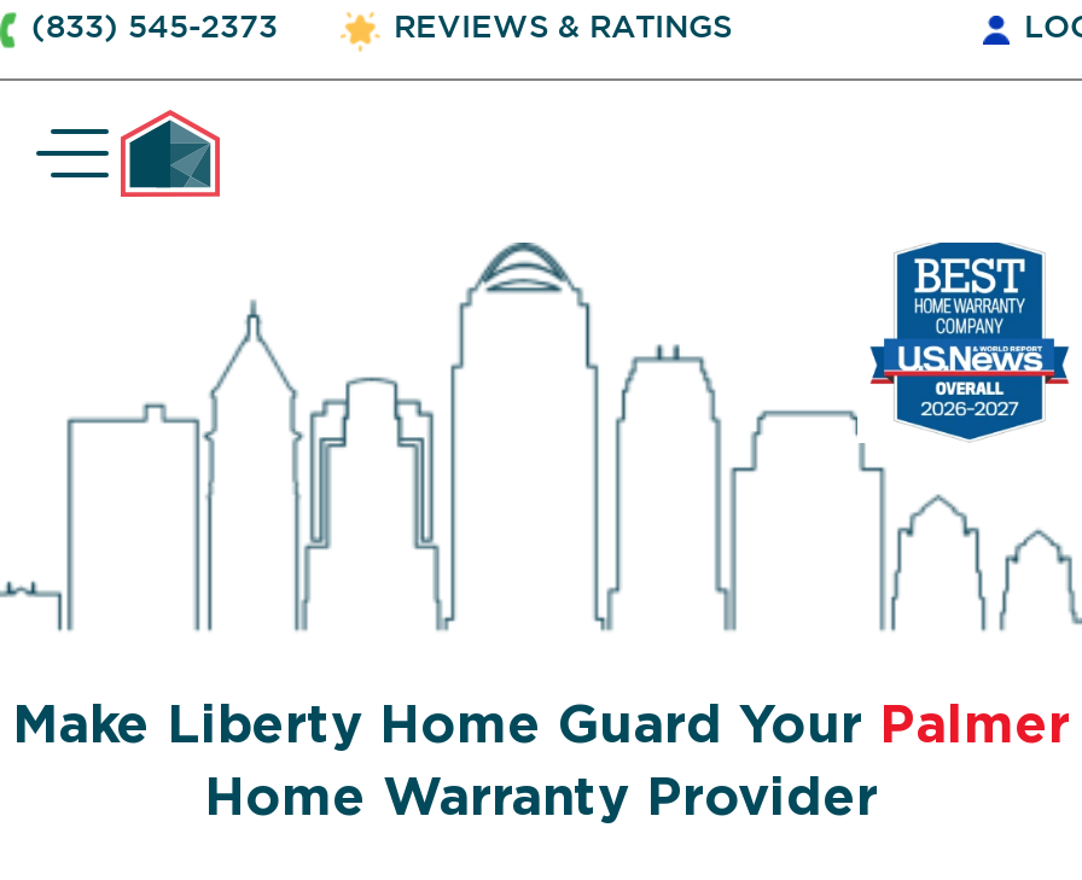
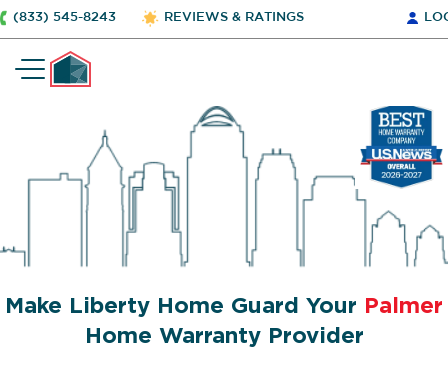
- (833) 545-2373
+ (833) 545-8243
